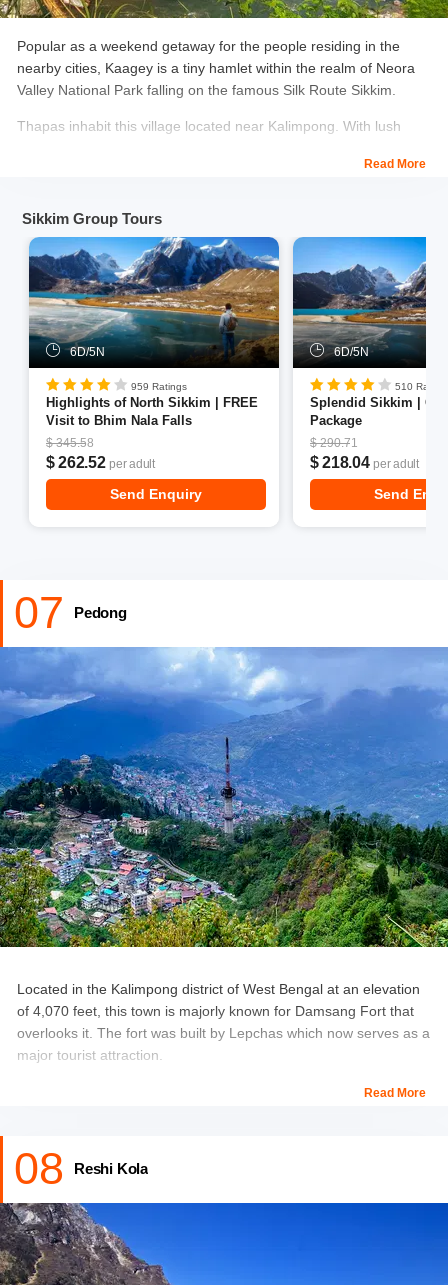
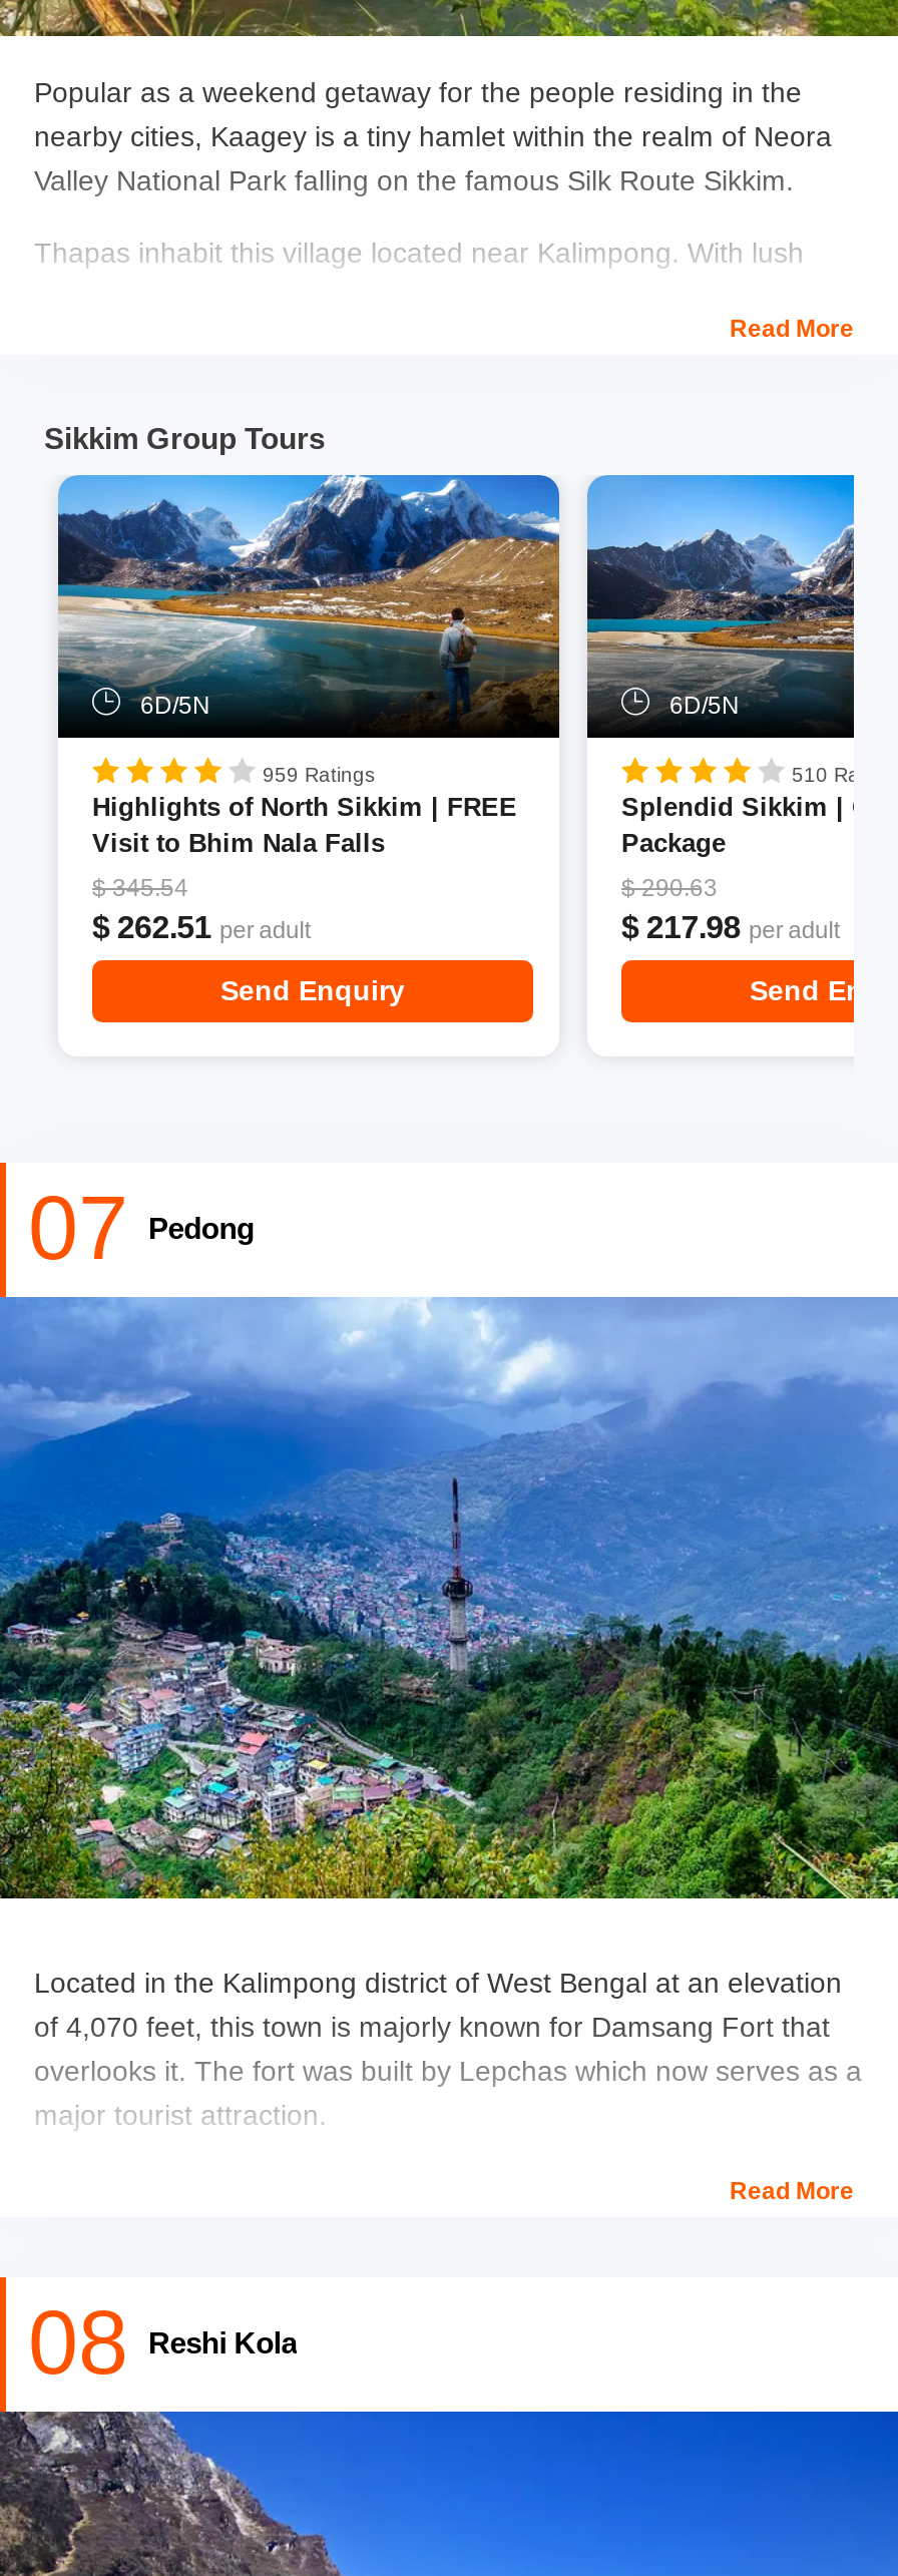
- $ 345.58
+ $ 345.54

- $ 290.71
+ $ 290.63

- $ 262.52 per adult
+ $ 262.51 per adult

- $ 218.04 per adult
+ $ 217.98 per adult
